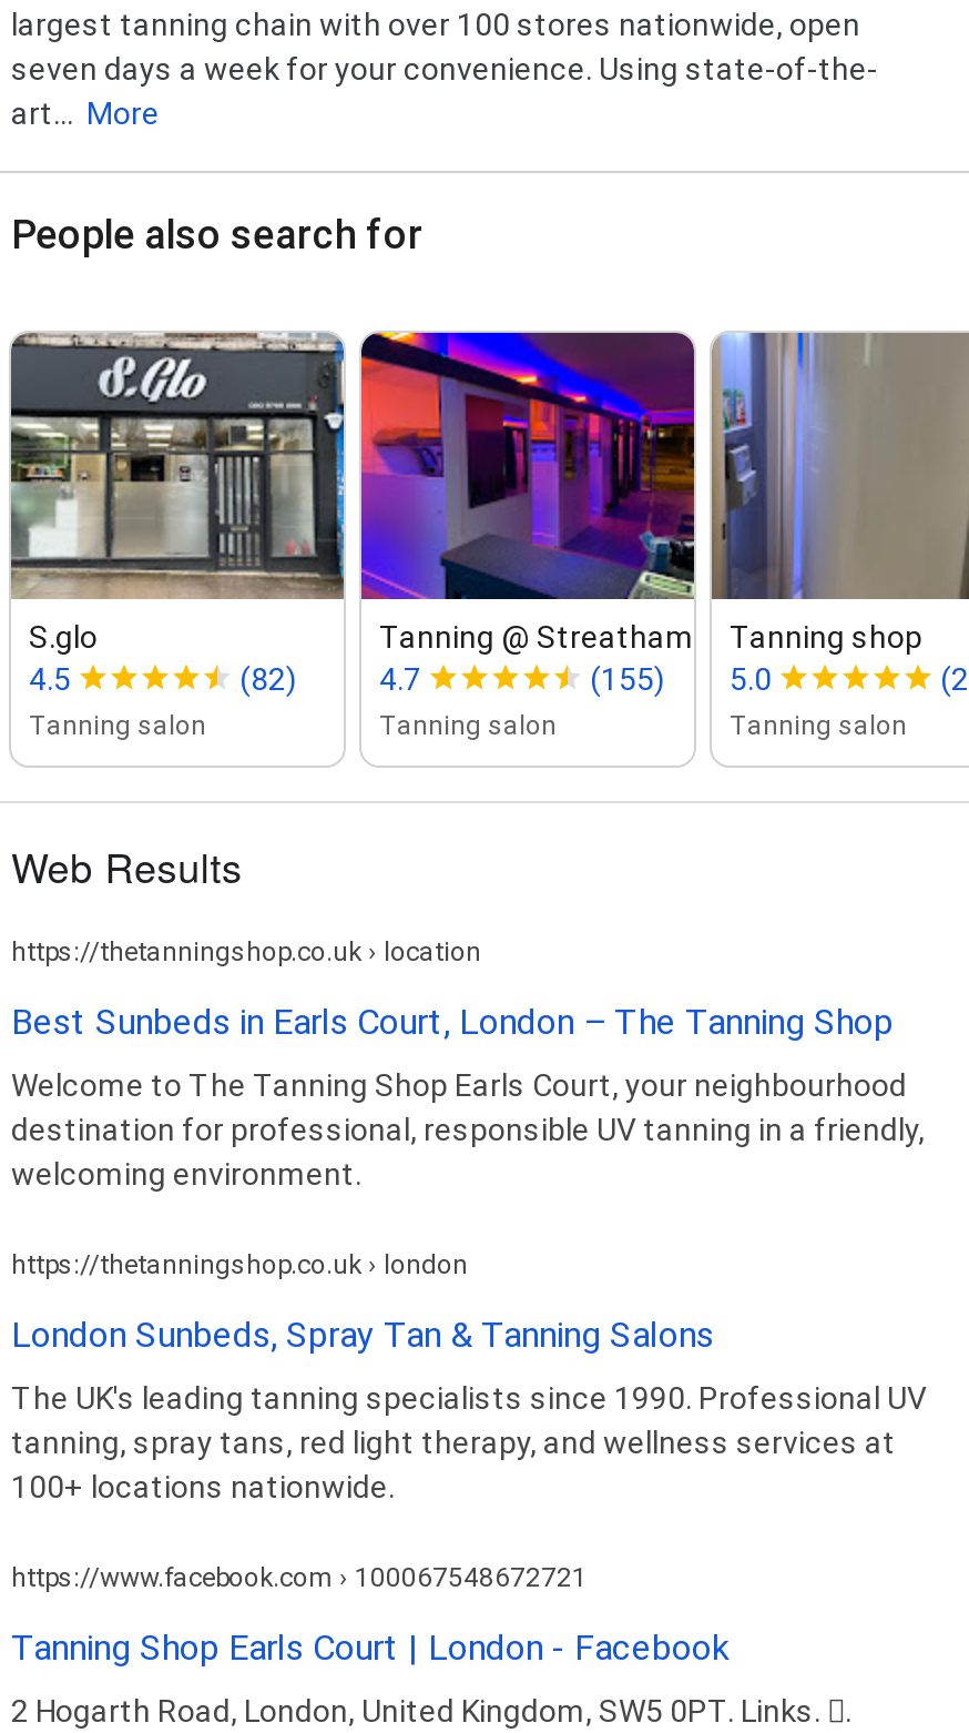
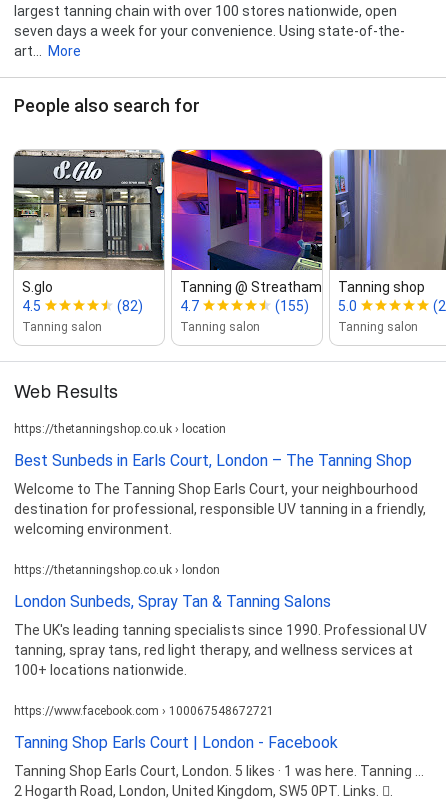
+ Tanning Shop Earls Court, London. 5 likes · 1 was here. Tanning ...
